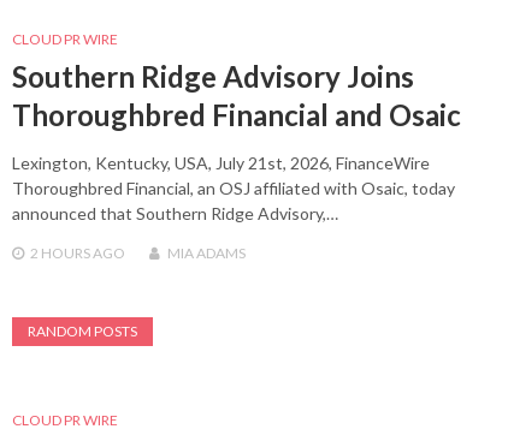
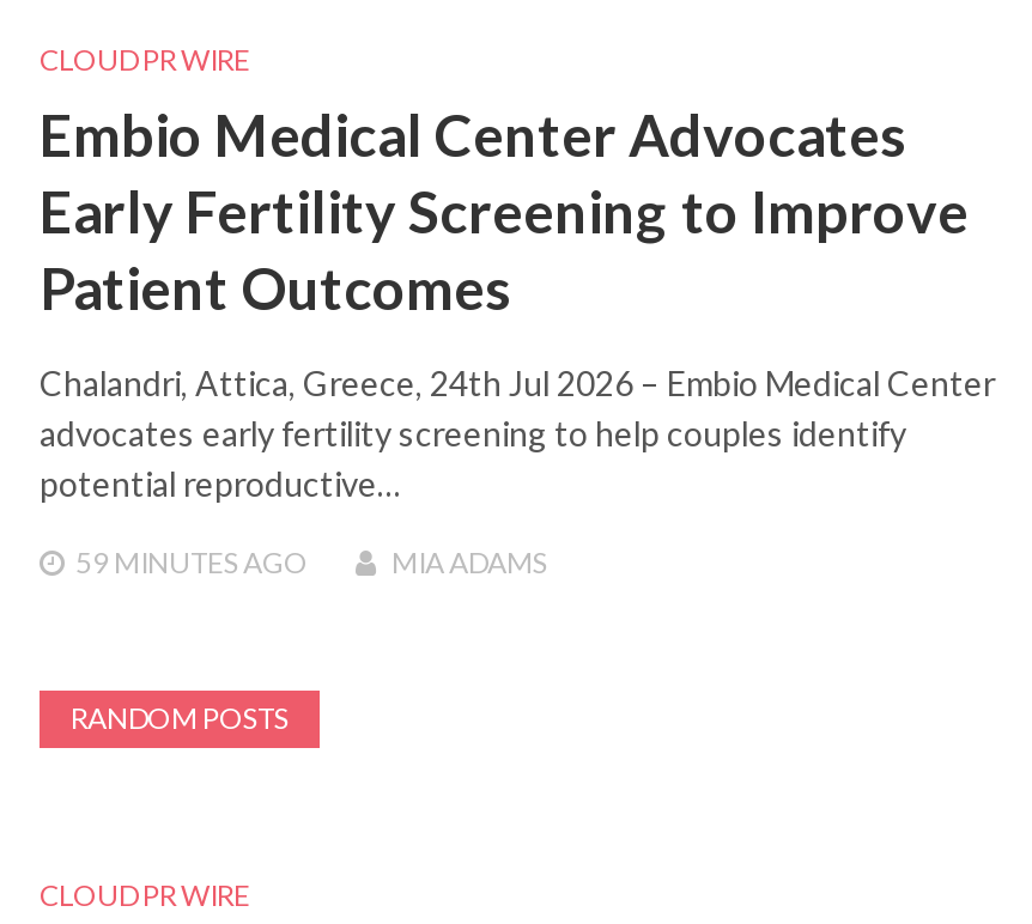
- Southern Ridge Advisory Joins
- Thoroughbred Financial and Osaic
+ Embio Medical Center Advocates
+ Early Fertility Screening to Improve
+ Patient Outcomes

- Lexington, Kentucky, USA, July 21st, 2026, FinanceWire
- Thoroughbred Financial, an OSJ affiliated with Osaic, today
- announced that Southern Ridge Advisory,…
+ Chalandri, Attica, Greece, 24th Jul 2026 – Embio Medical Center
+ advocates early fertility screening to help couples identify
+ potential reproductive…

- 2 HOURSAGO
+ 59 MINUTESAGO
